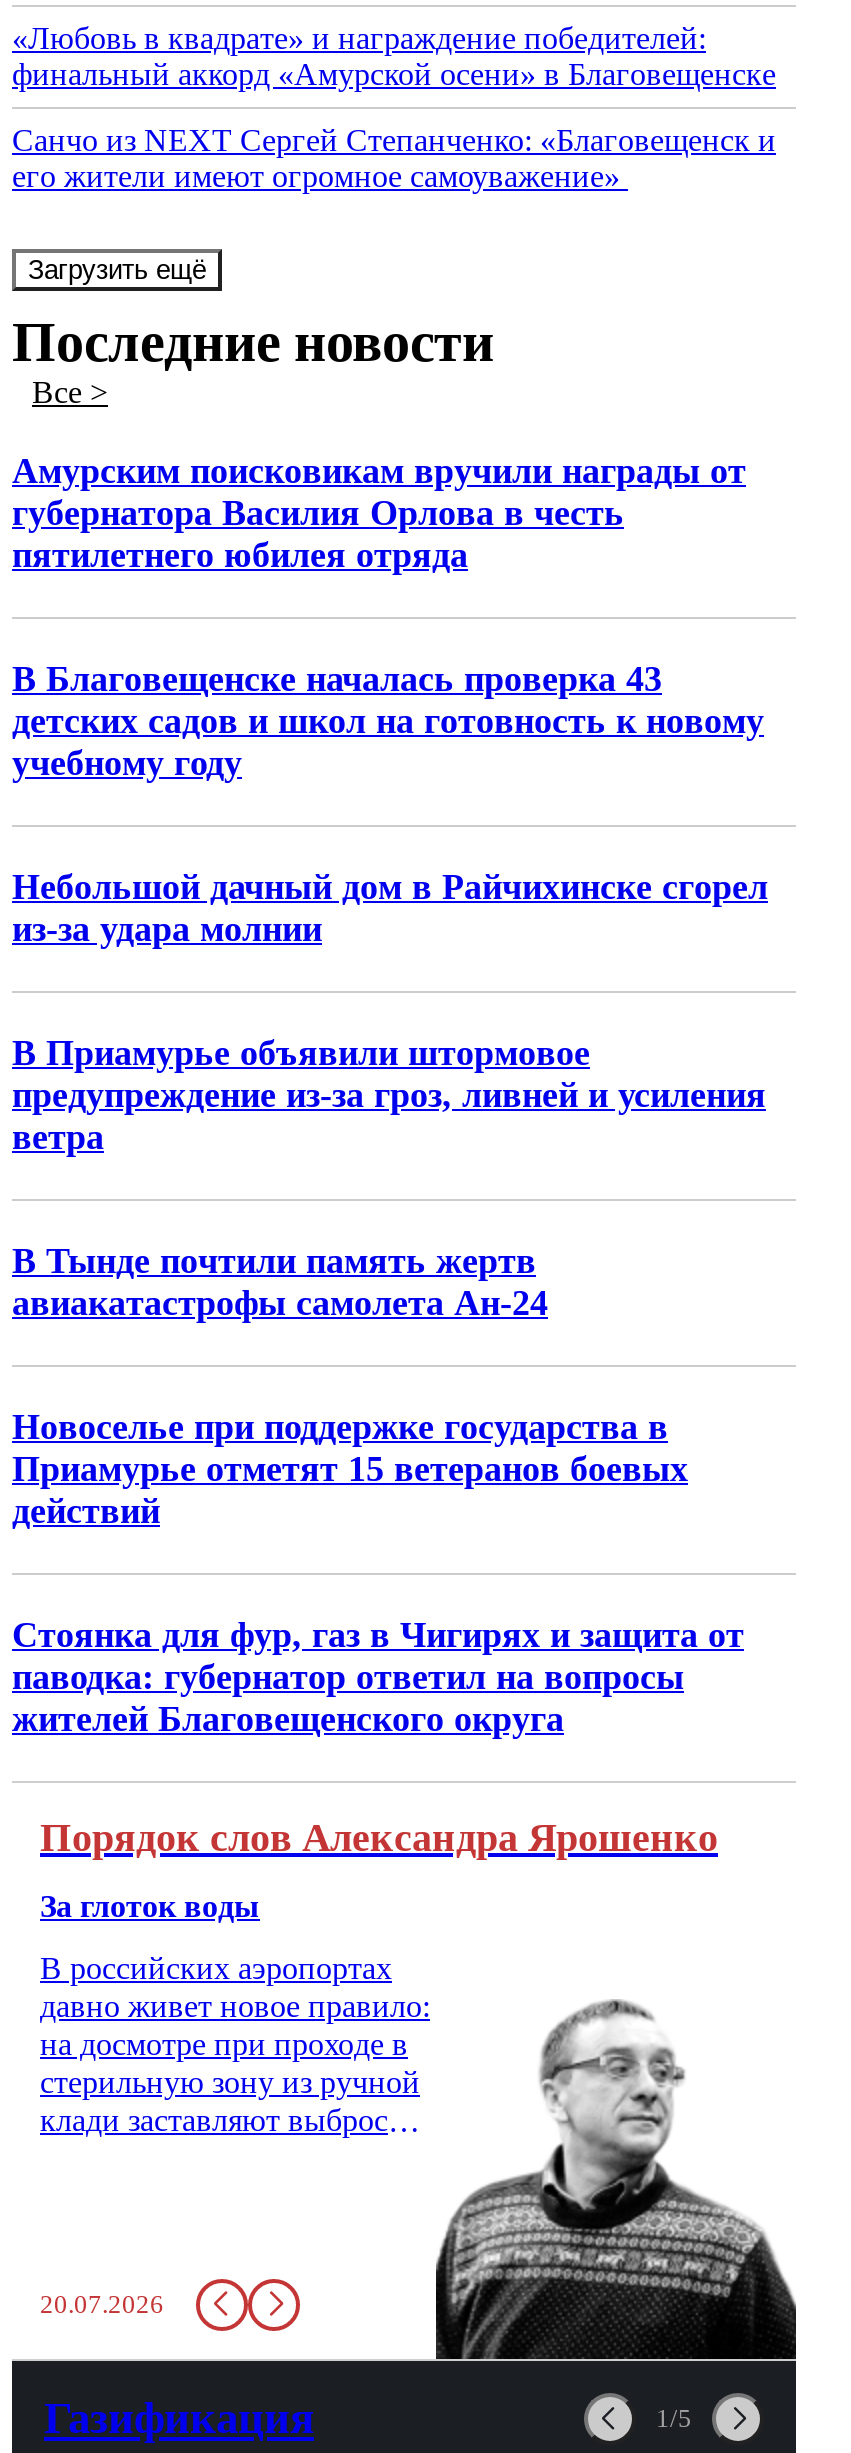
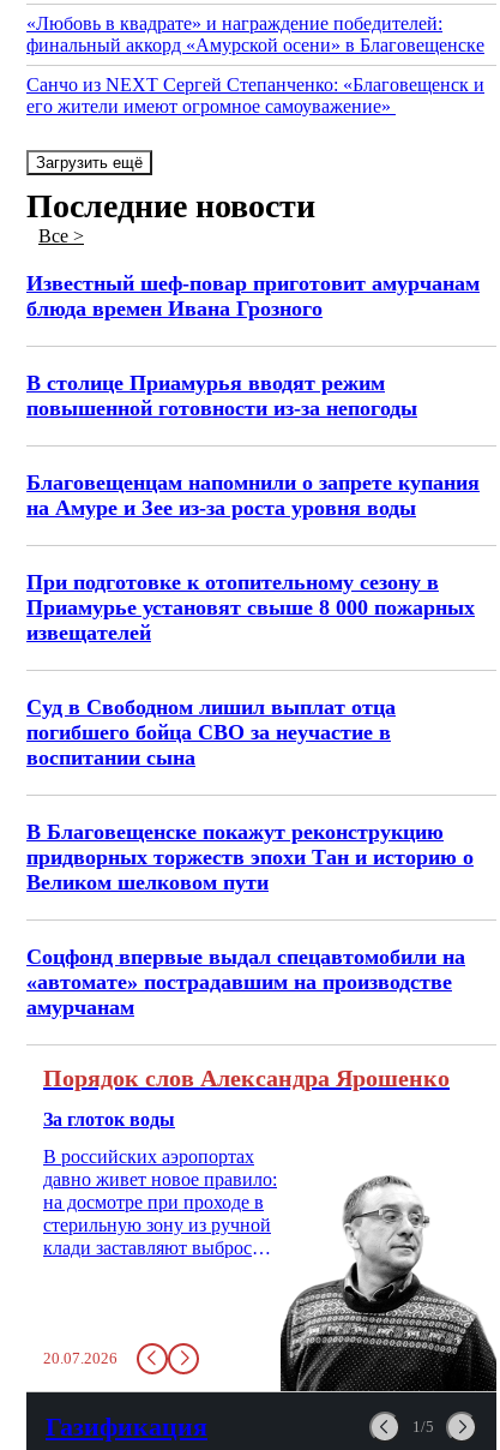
- Амурским поисковикам вручили награды от
- губернатора Василия Орлова в честь
- пятилетнего юбилея отряда
+ Известный шеф-повар приготовит амурчанам
+ блюда времен Ивана Грозного

- В Благовещенске началась проверка 43
- детских садов и школ на готовность к новому
- учебному году
+ В столице Приамурья вводят режим
+ повышенной готовности из-за непогоды

- Небольшой дачный дом в Райчихинске сгорел
- из-за удара молнии
+ Благовещенцам напомнили о запрете купания
+ на Амуре и Зее из-за роста уровня воды

- В Приамурье объявили штормовое
- предупреждение из-за гроз, ливней и усиления
- ветра
+ При подготовке к отопительному сезону в
+ Приамурье установят свыше 8 000 пожарных
+ извещателей

- В Тынде почтили память жертв
- авиакатастрофы самолета Ан-24
+ Суд в Свободном лишил выплат отца
+ погибшего бойца СВО за неучастие в
+ воспитании сына

- Новоселье при поддержке государства в
- Приамурье отметят 15 ветеранов боевых
- действий
+ В Благовещенске покажут реконструкцию
+ придворных торжеств эпохи Тан и историю о
+ Великом шелковом пути

- Стоянка для фур, газ в Чигирях и защита от
- паводка: губернатор ответил на вопросы
- жителей Благовещенского округа
+ Соцфонд впервые выдал спецавтомобили на
+ «автомате» пострадавшим на производстве
+ амурчанам
